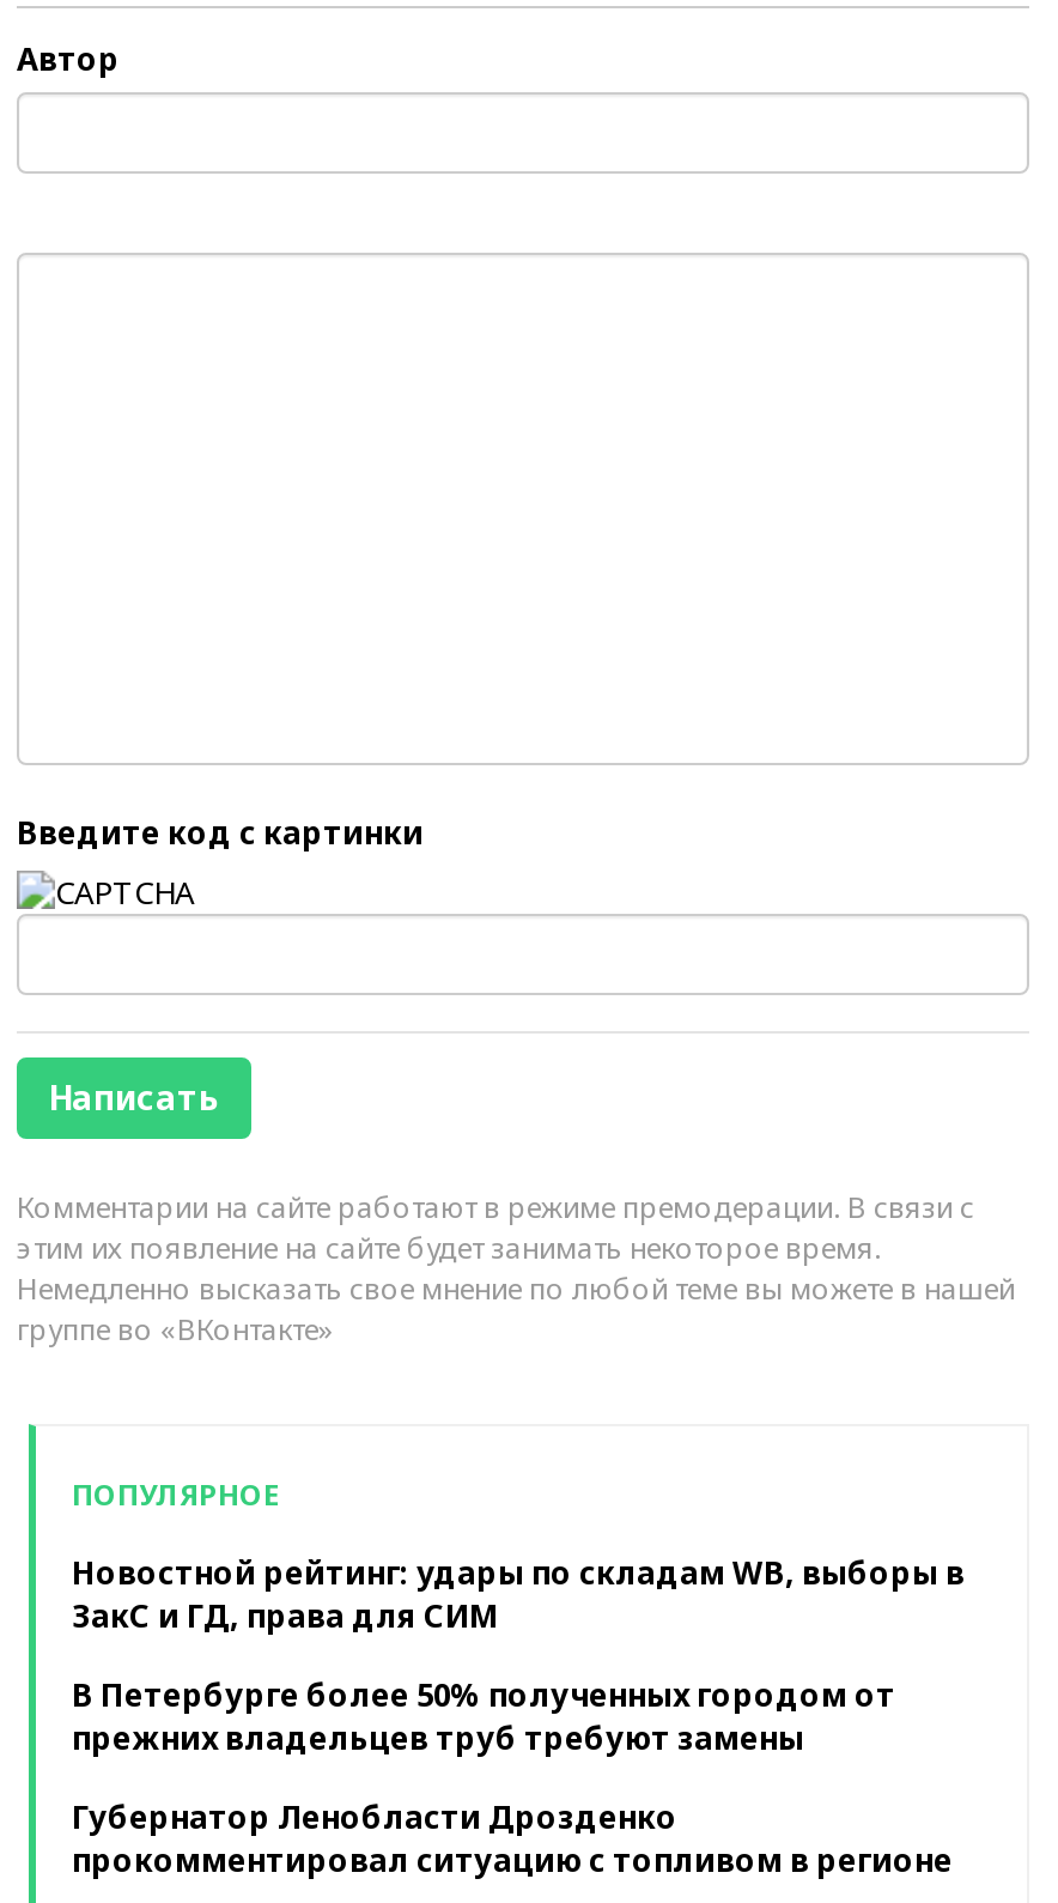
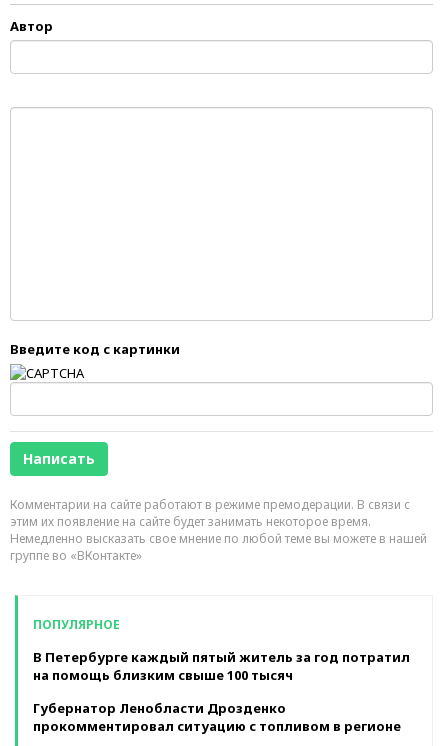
- Новостной рейтинг: удары по складам WB, выборы в
- ЗакС и ГД, права для СИМ
- В Петербурге более 50% полученных городом от
- прежних владельцев труб требуют замены
+ В Петербурге каждый пятый житель за год потратил
+ на помощь близким свыше 100 тысяч
